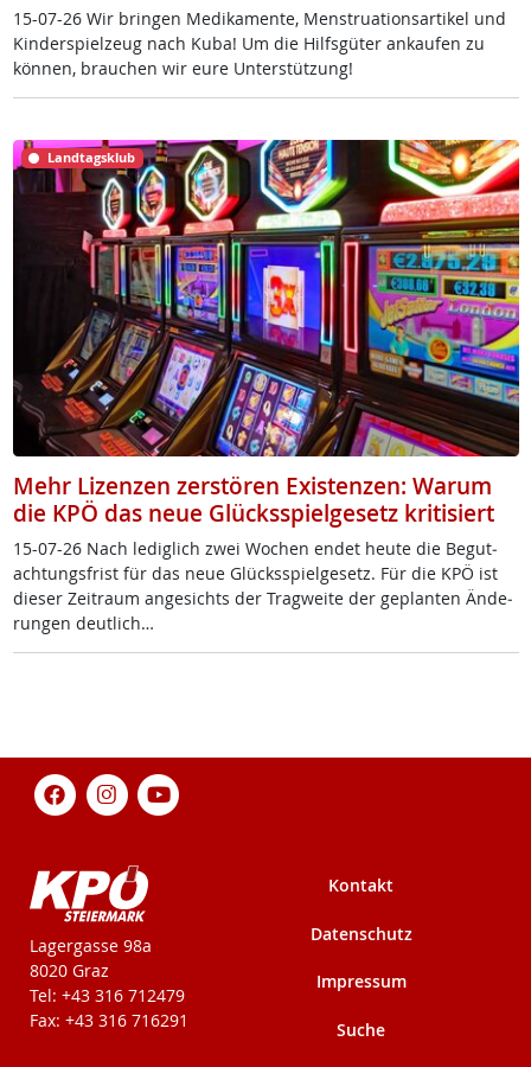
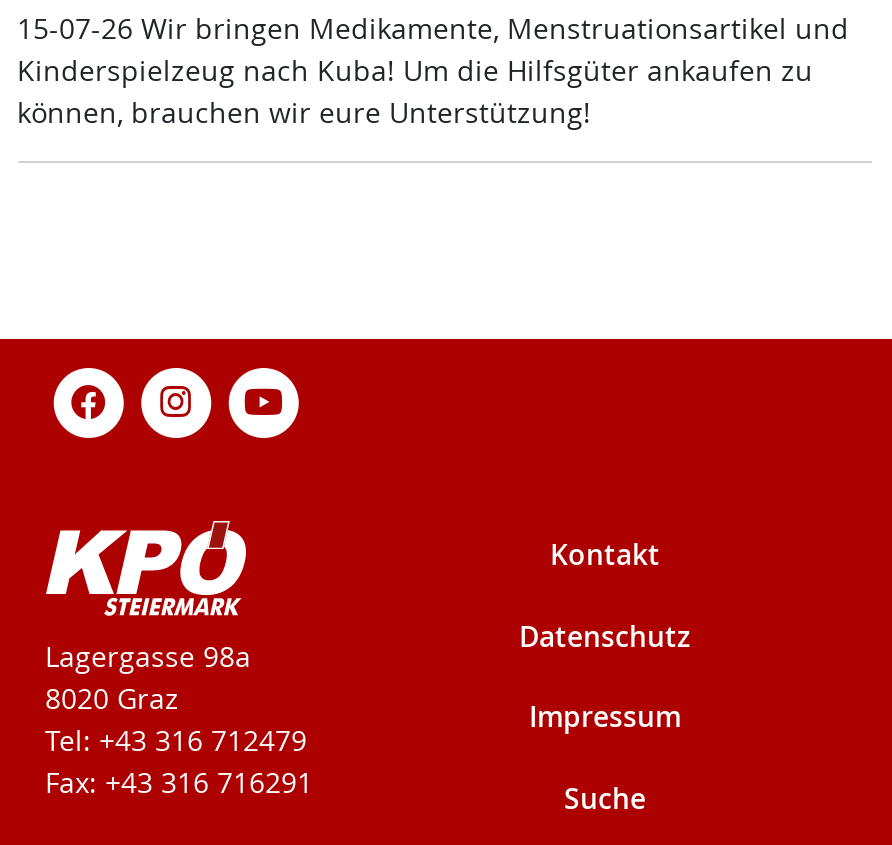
- [image]
- Landtagsklub

- Mehr Lizenzen zerstören Existenzen: Warum
- die KPÖ das neue Glücksspielgesetz kritisiert
- 15-07-26 Nach lediglich zwei Wochen endet heute die Begut
- achtungsfrist für das neue Glücksspielgesetz. Für die KPÖ ist
- dieser Zeitraum angesichts der Tragweite der geplanten Ände
- rungen deutlich…
